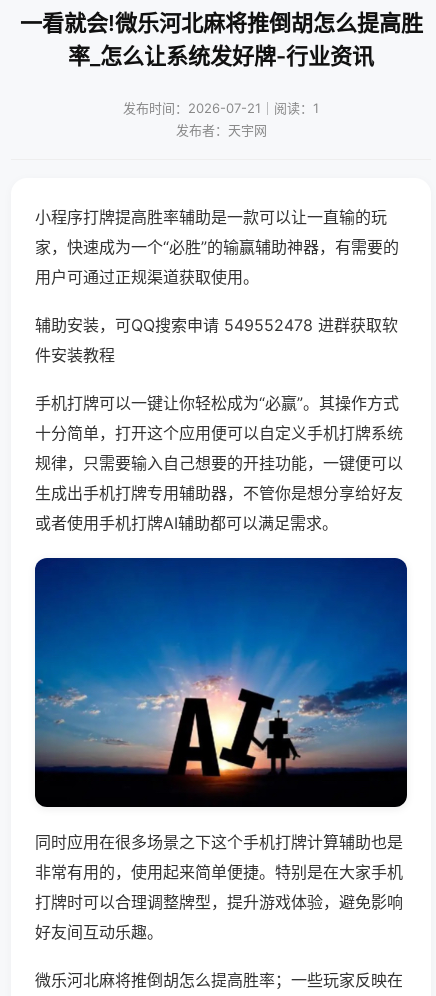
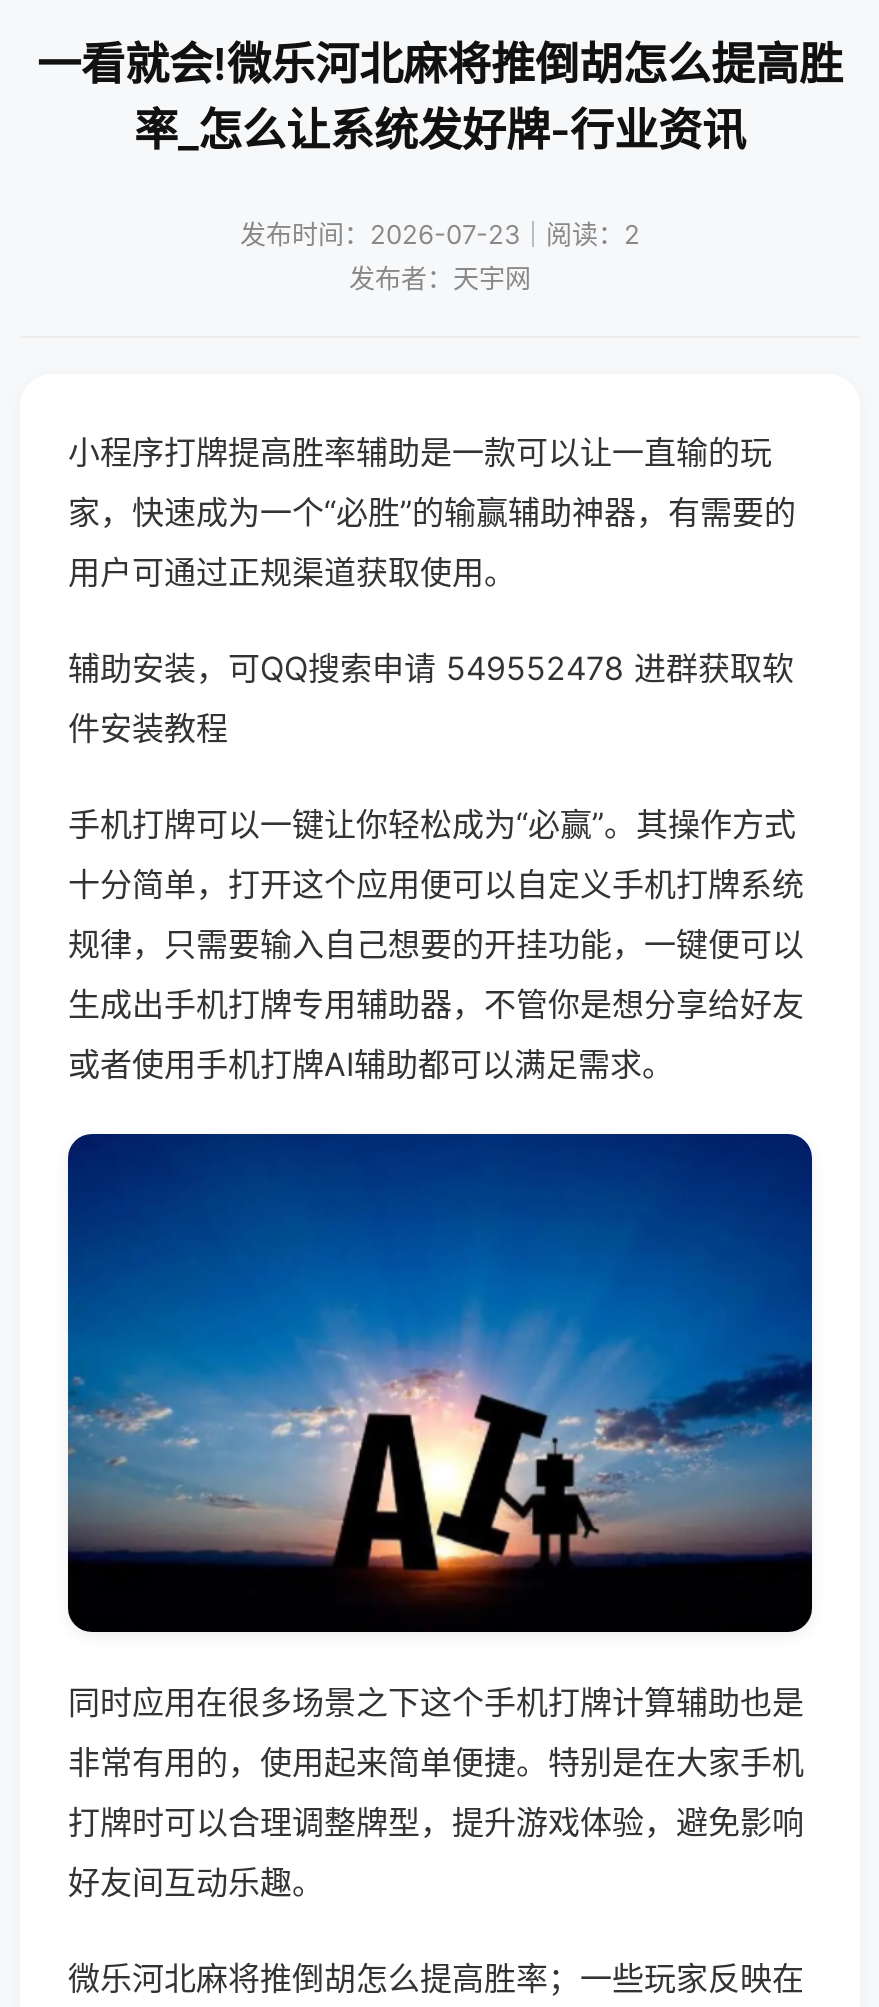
- 发布时间：2026-07-21｜阅读：1
+ 发布时间：2026-07-23｜阅读：2
